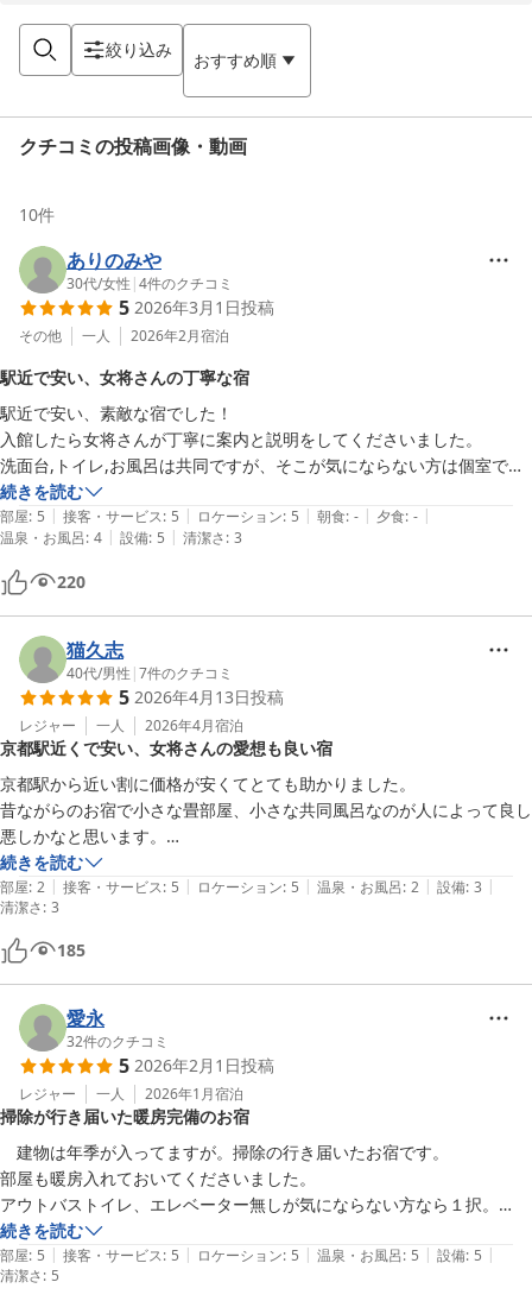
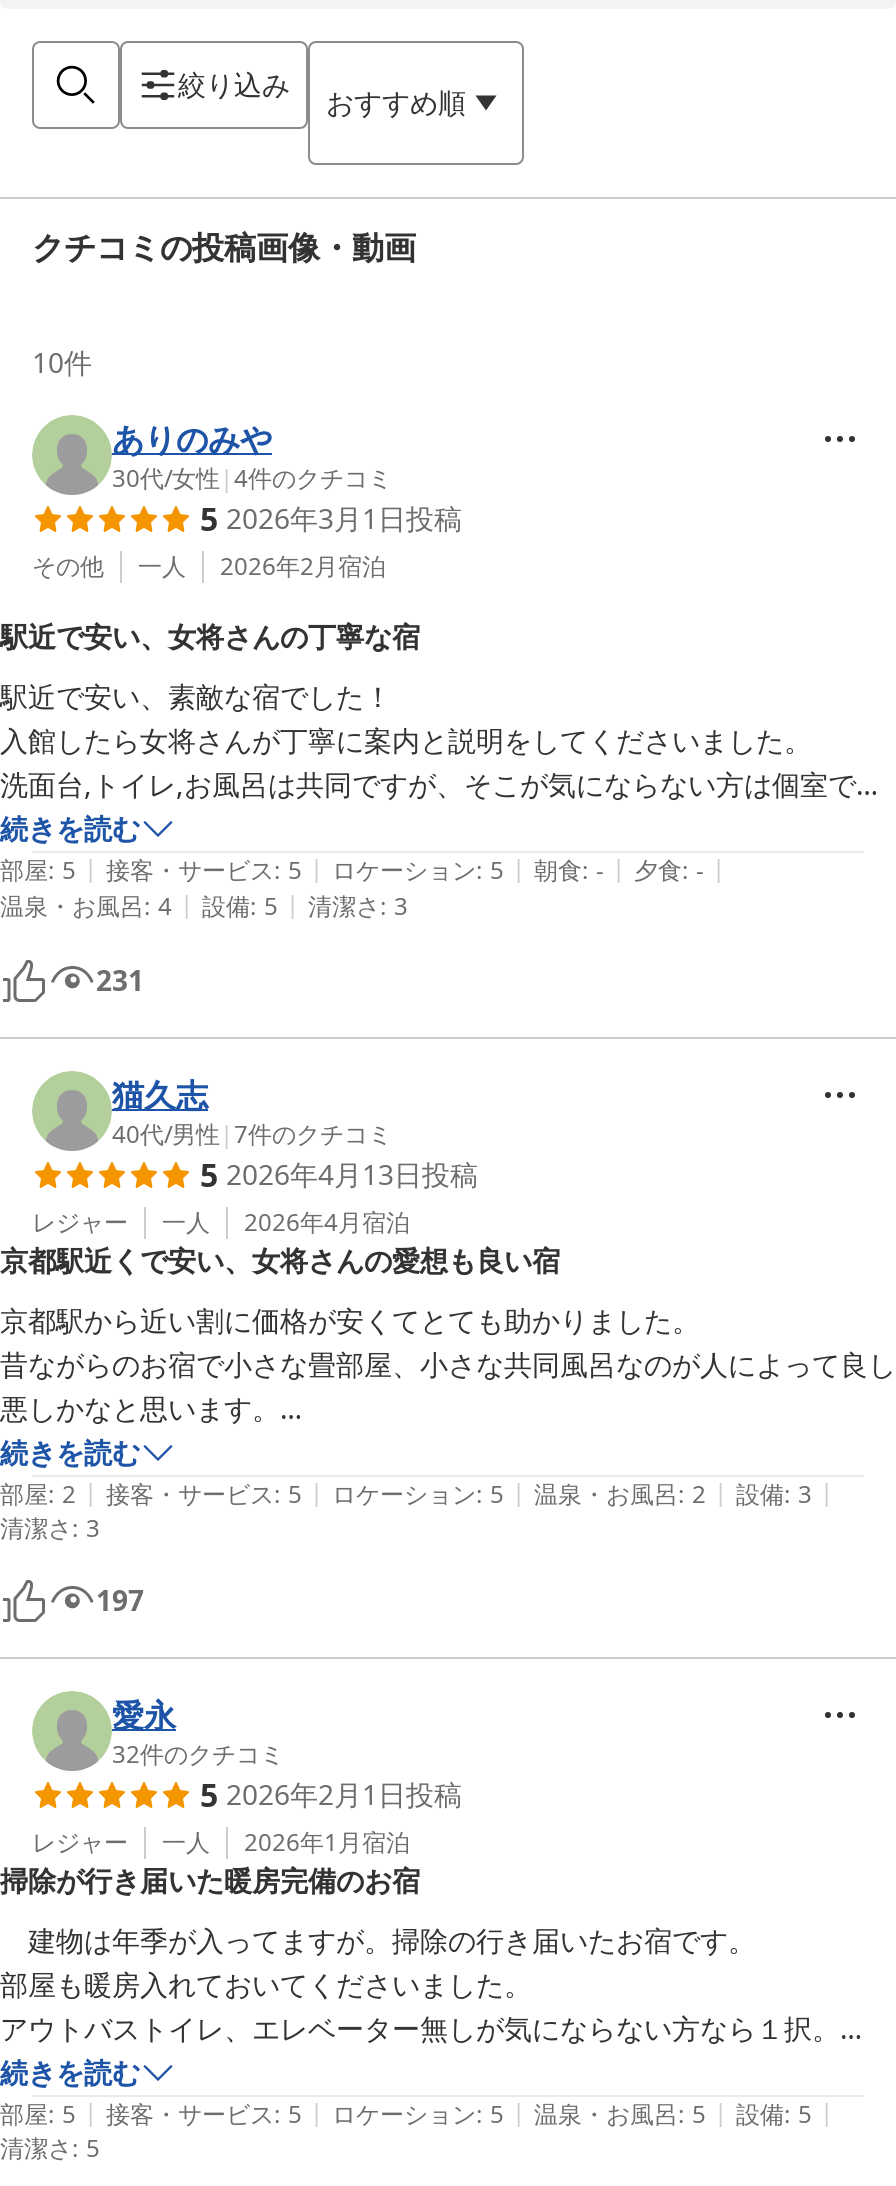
- 220
+ 231

- 185
+ 197
